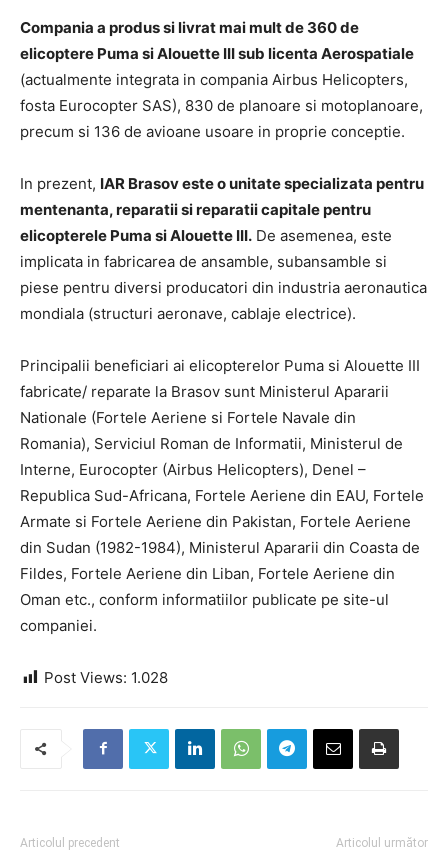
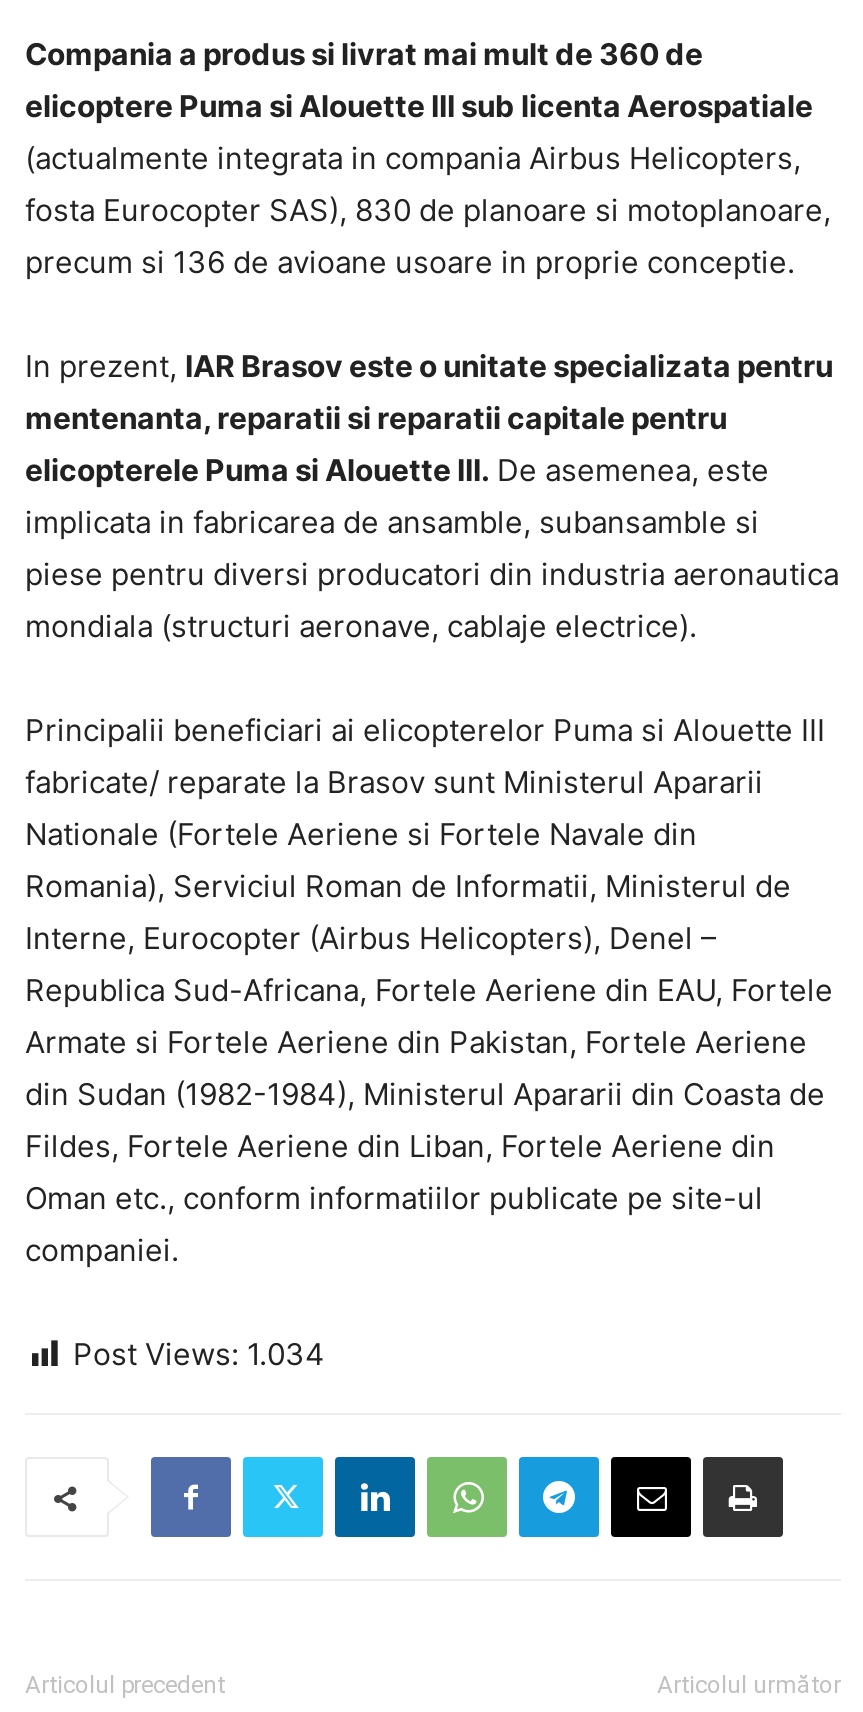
- Post Views: 1.028
+ Post Views: 1.034
